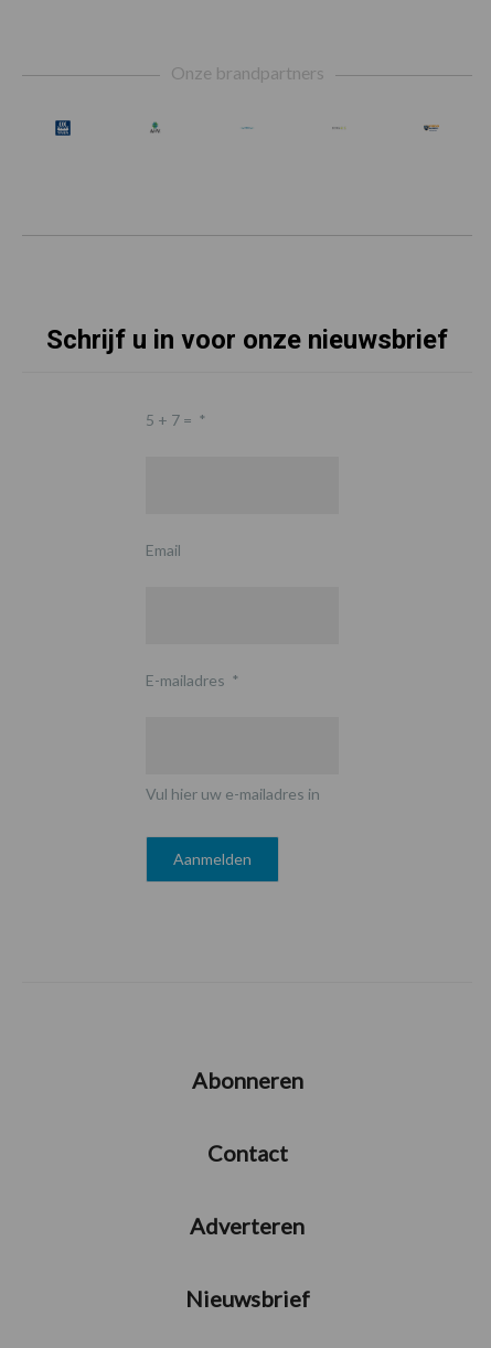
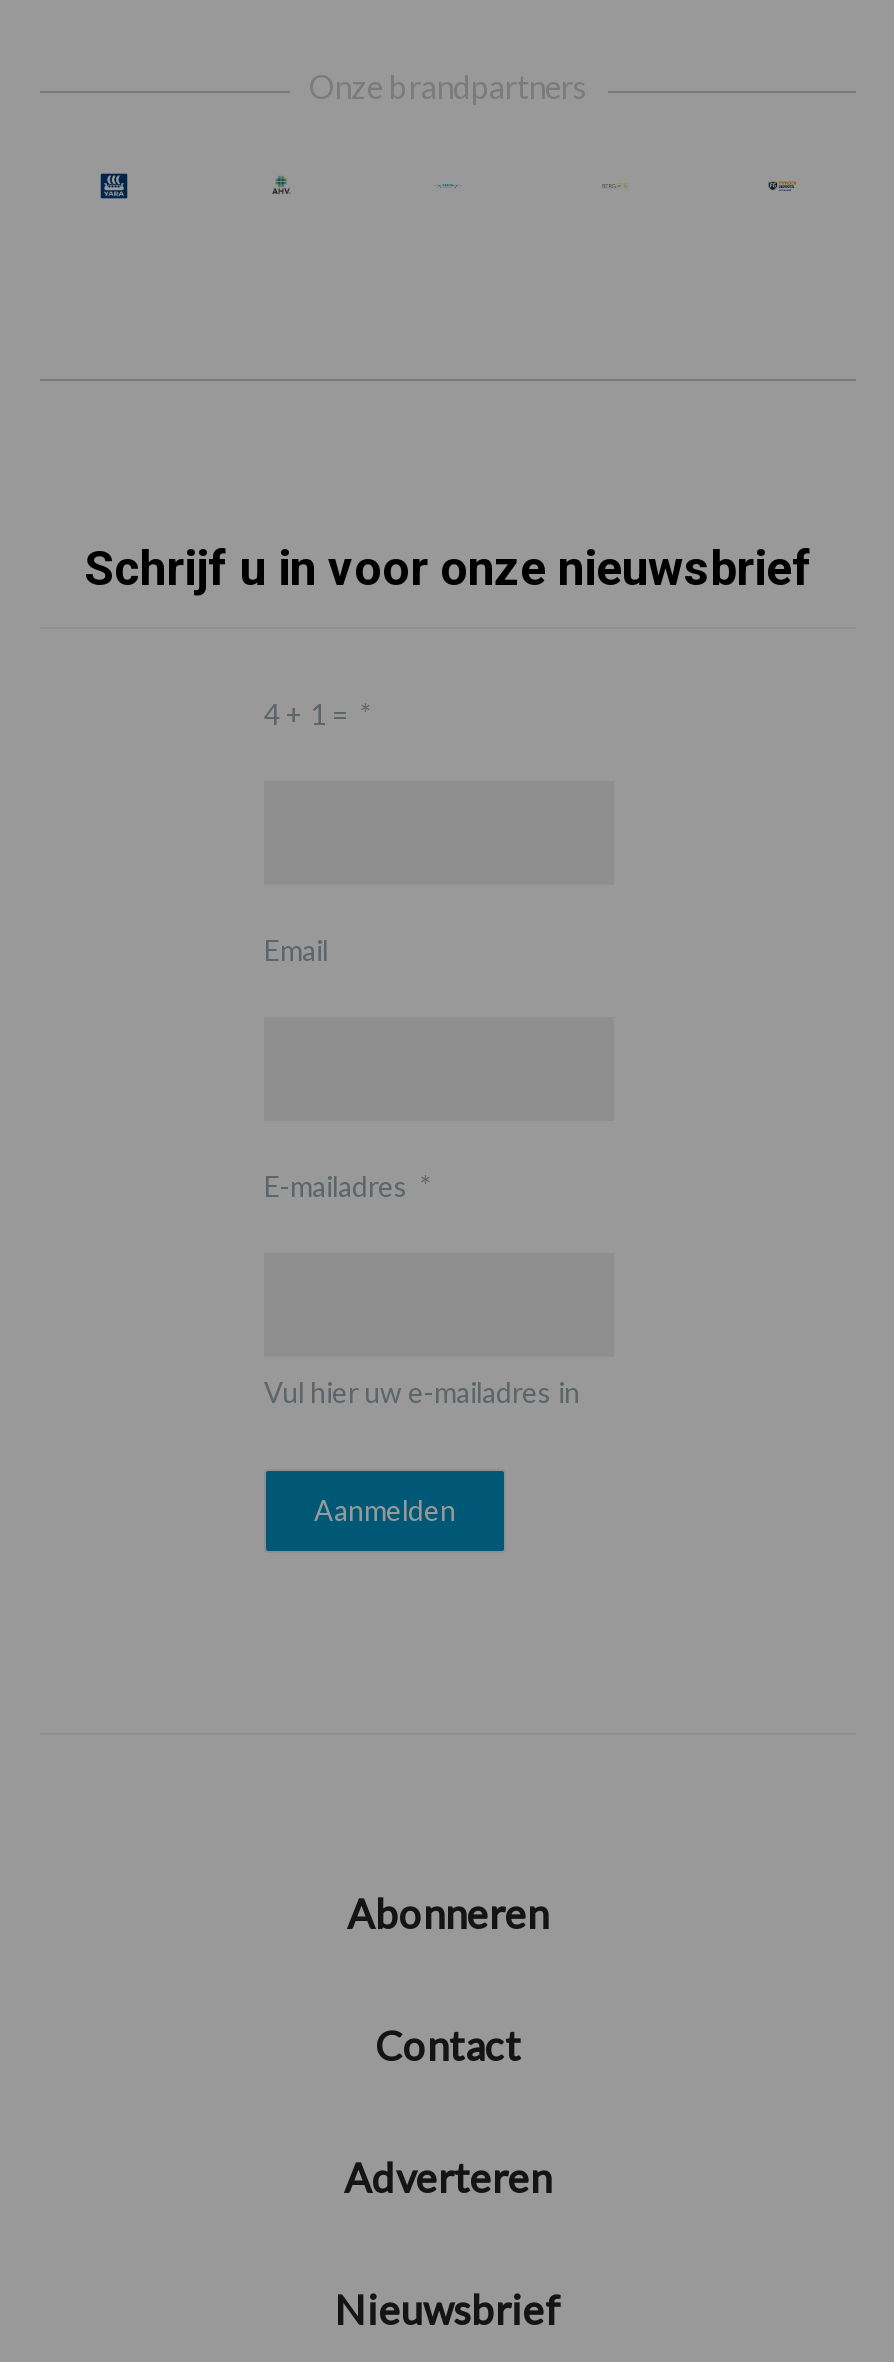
- 5 + 7 = *
+ 4 + 1 = *
